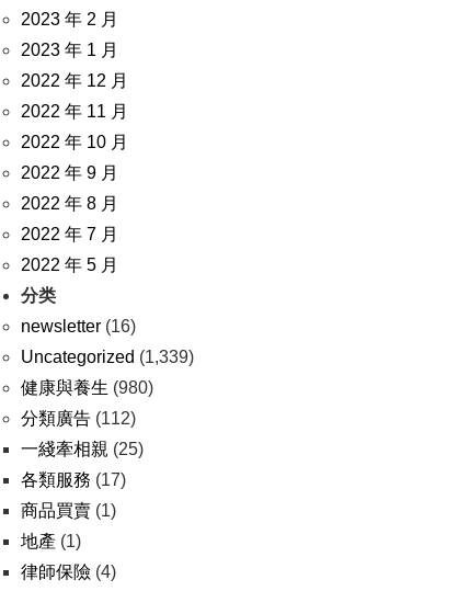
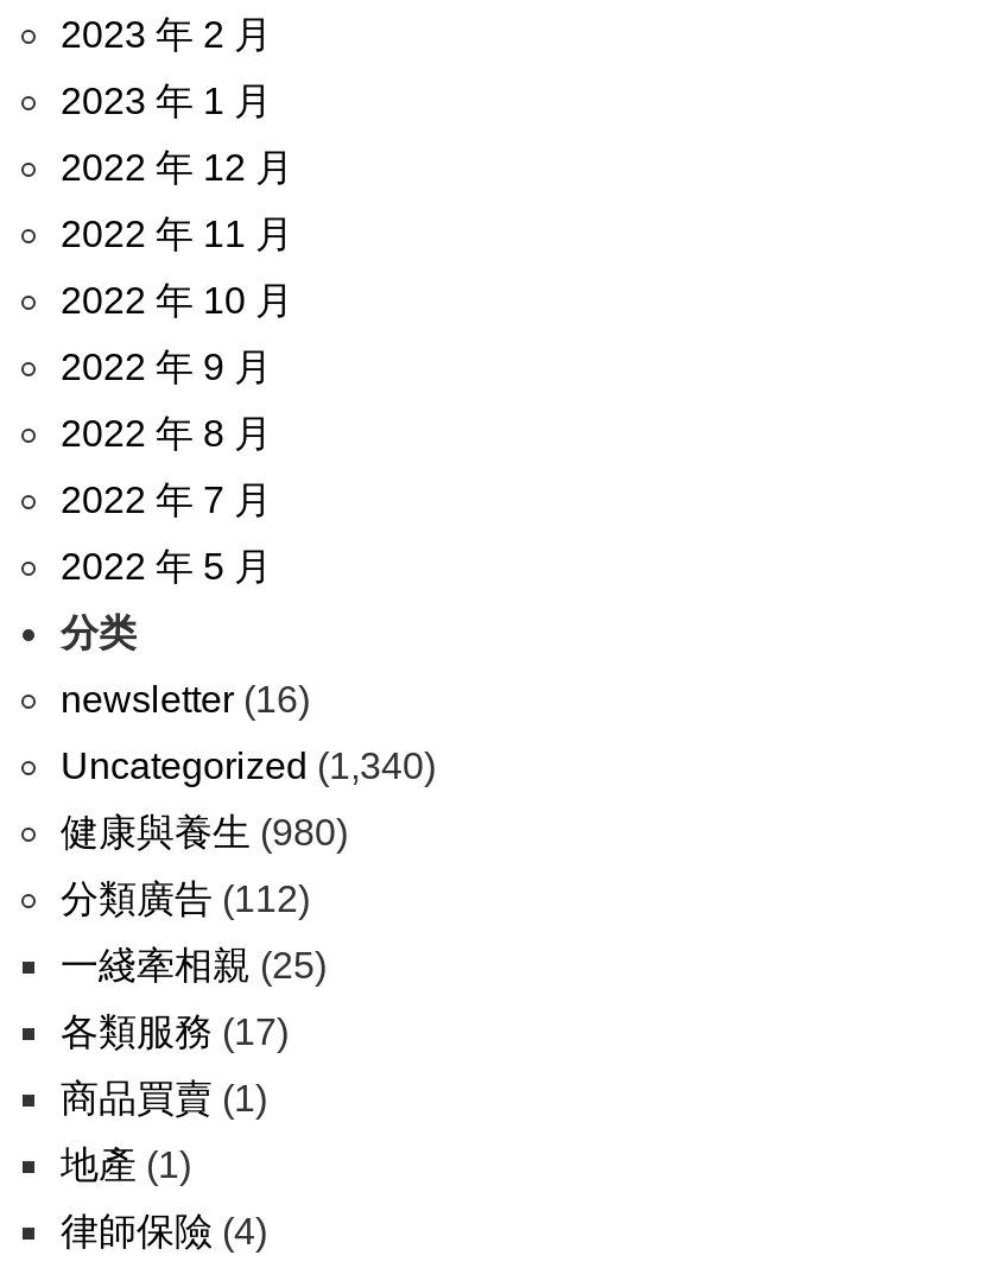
- Uncategorized (1,339)
+ Uncategorized (1,340)
